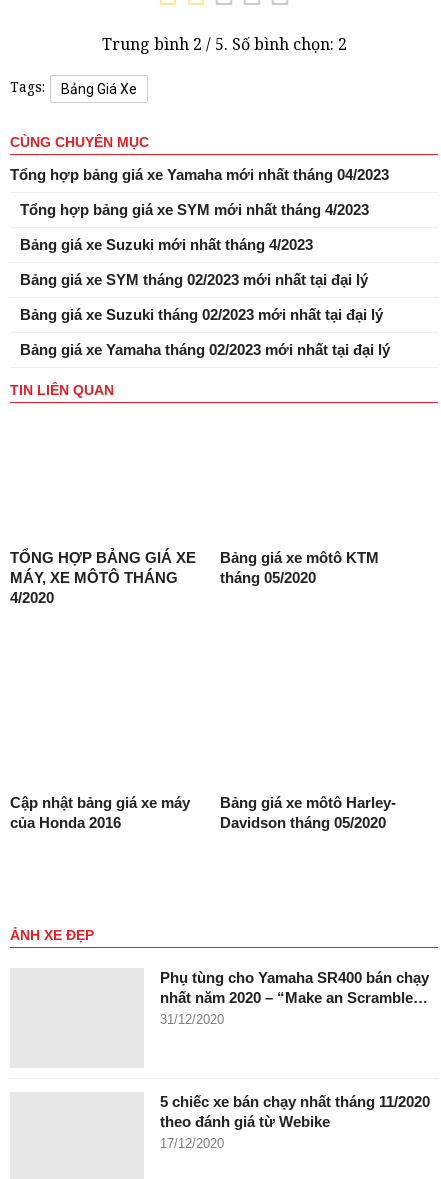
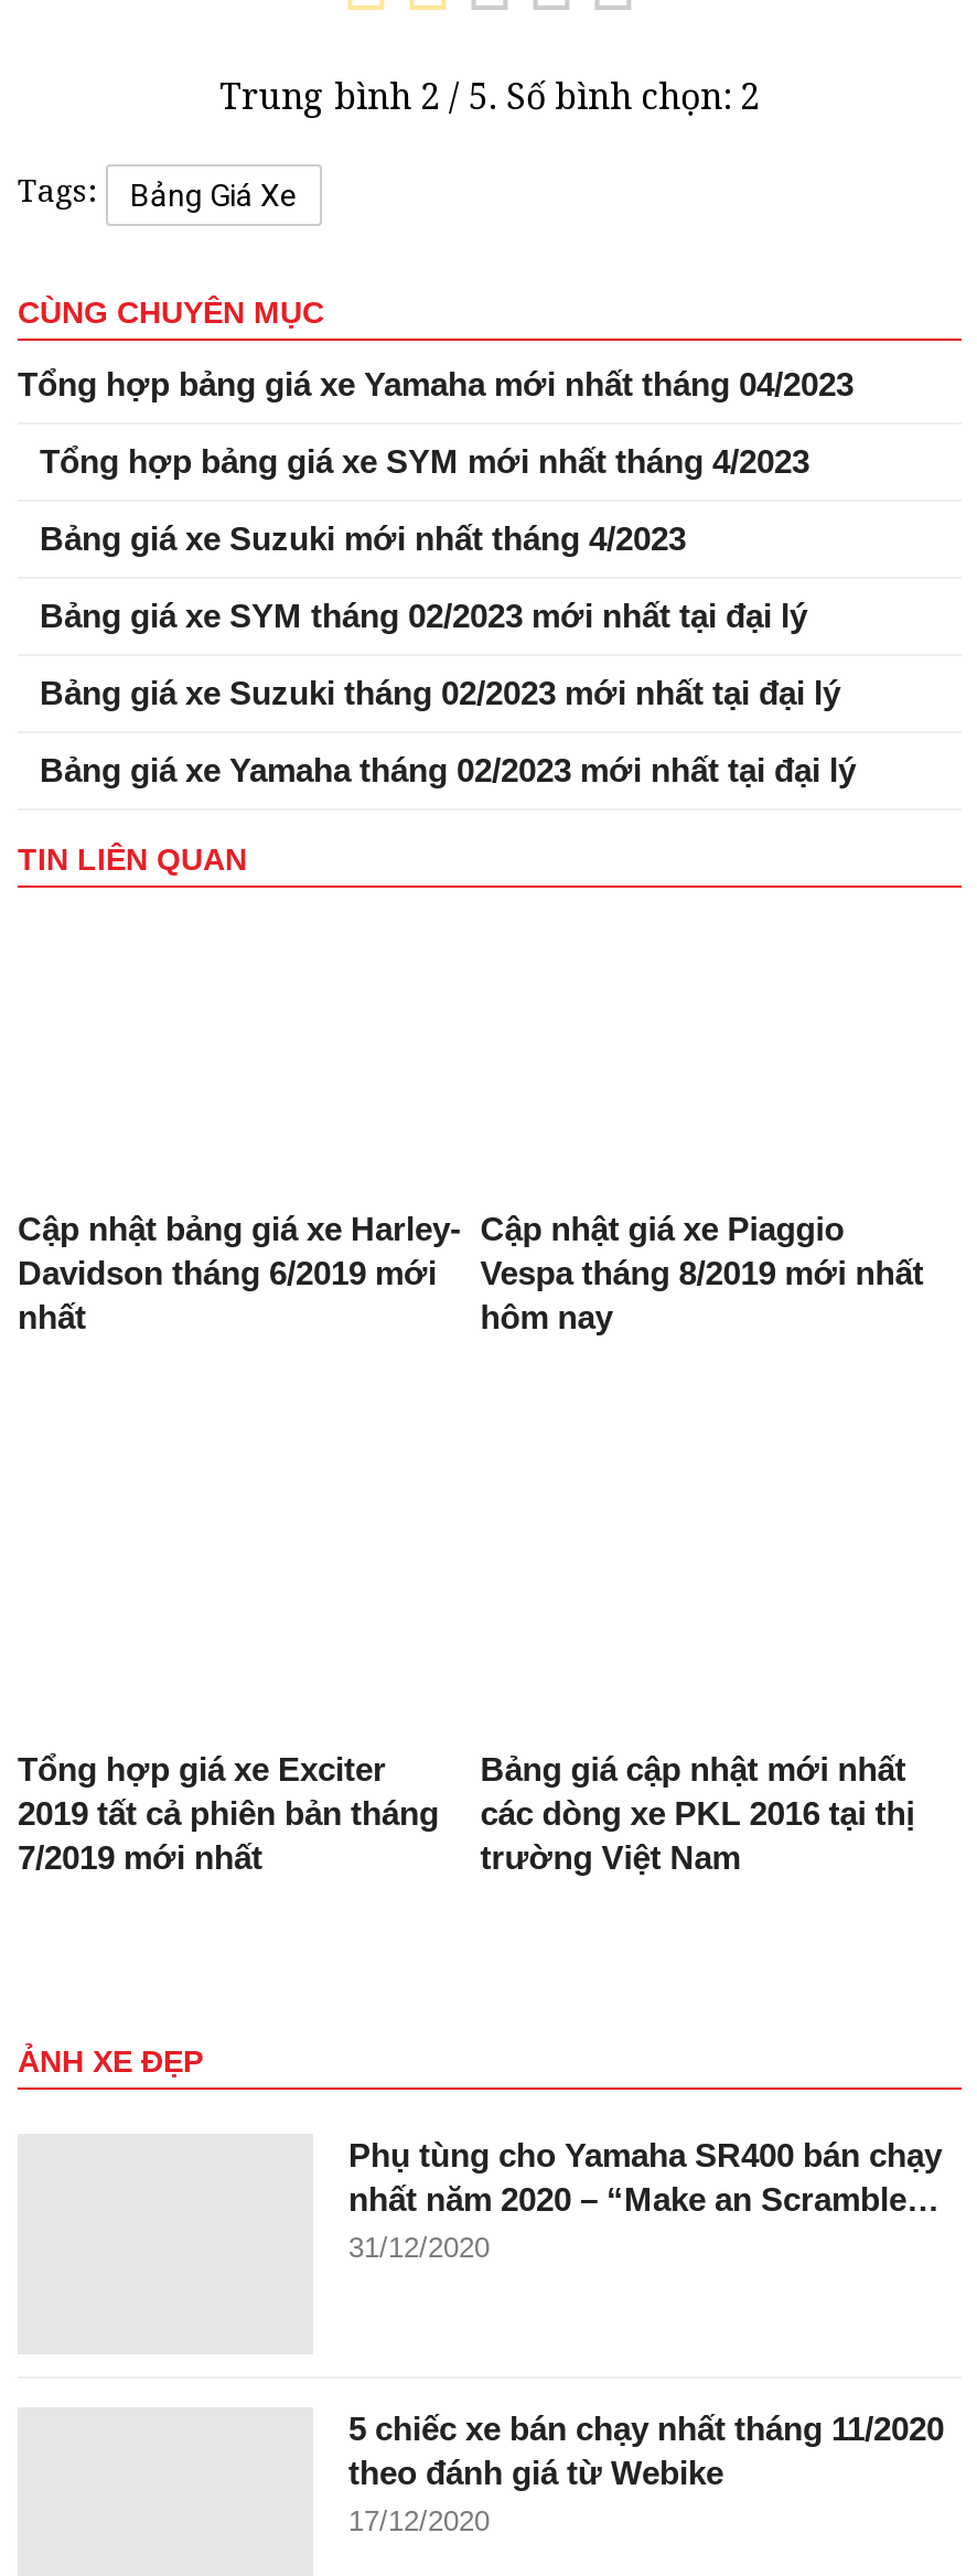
- TỔNG HỢP BẢNG GIÁ XE
- MÁY, XE MÔTÔ THÁNG
- 4/2020
+ Cập nhật bảng giá xe Harley-
+ Davidson tháng 6/2019 mới
+ nhất

- Bảng giá xe môtô KTM
- tháng 05/2020
+ Cập nhật giá xe Piaggio
+ Vespa tháng 8/2019 mới nhất
+ hôm nay

- Cập nhật bảng giá xe máy
- của Honda 2016
+ Tổng hợp giá xe Exciter
+ 2019 tất cả phiên bản tháng
+ 7/2019 mới nhất

- Bảng giá xe môtô Harley-
- Davidson tháng 05/2020
+ Bảng giá cập nhật mới nhất
+ các dòng xe PKL 2016 tại thị
+ trường Việt Nam
